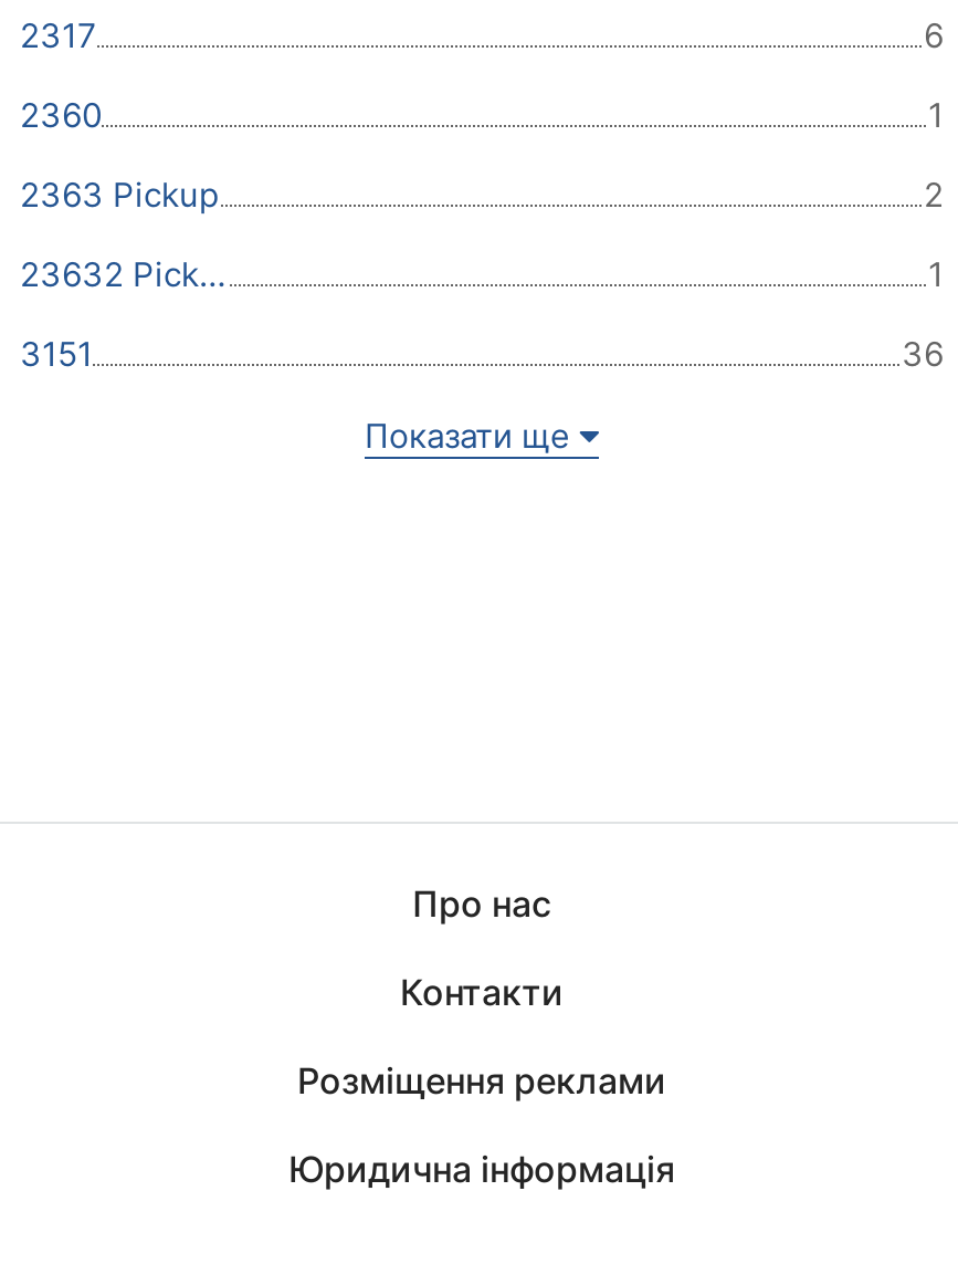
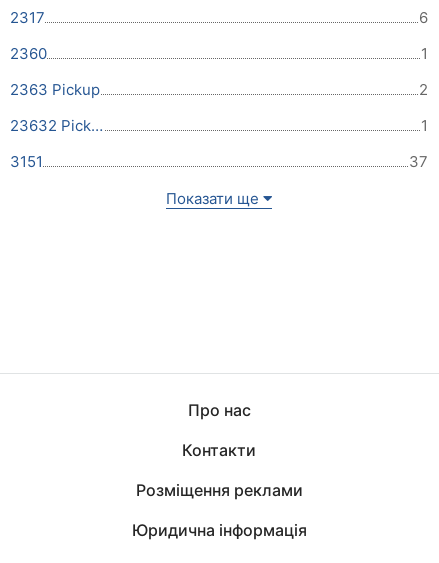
- 36
+ 37
